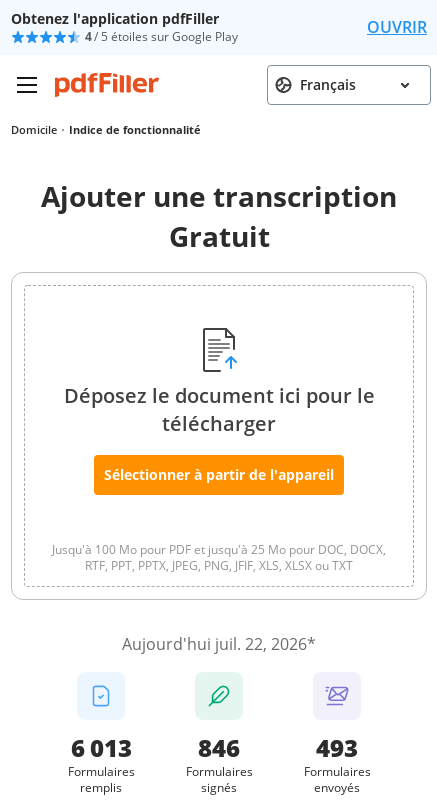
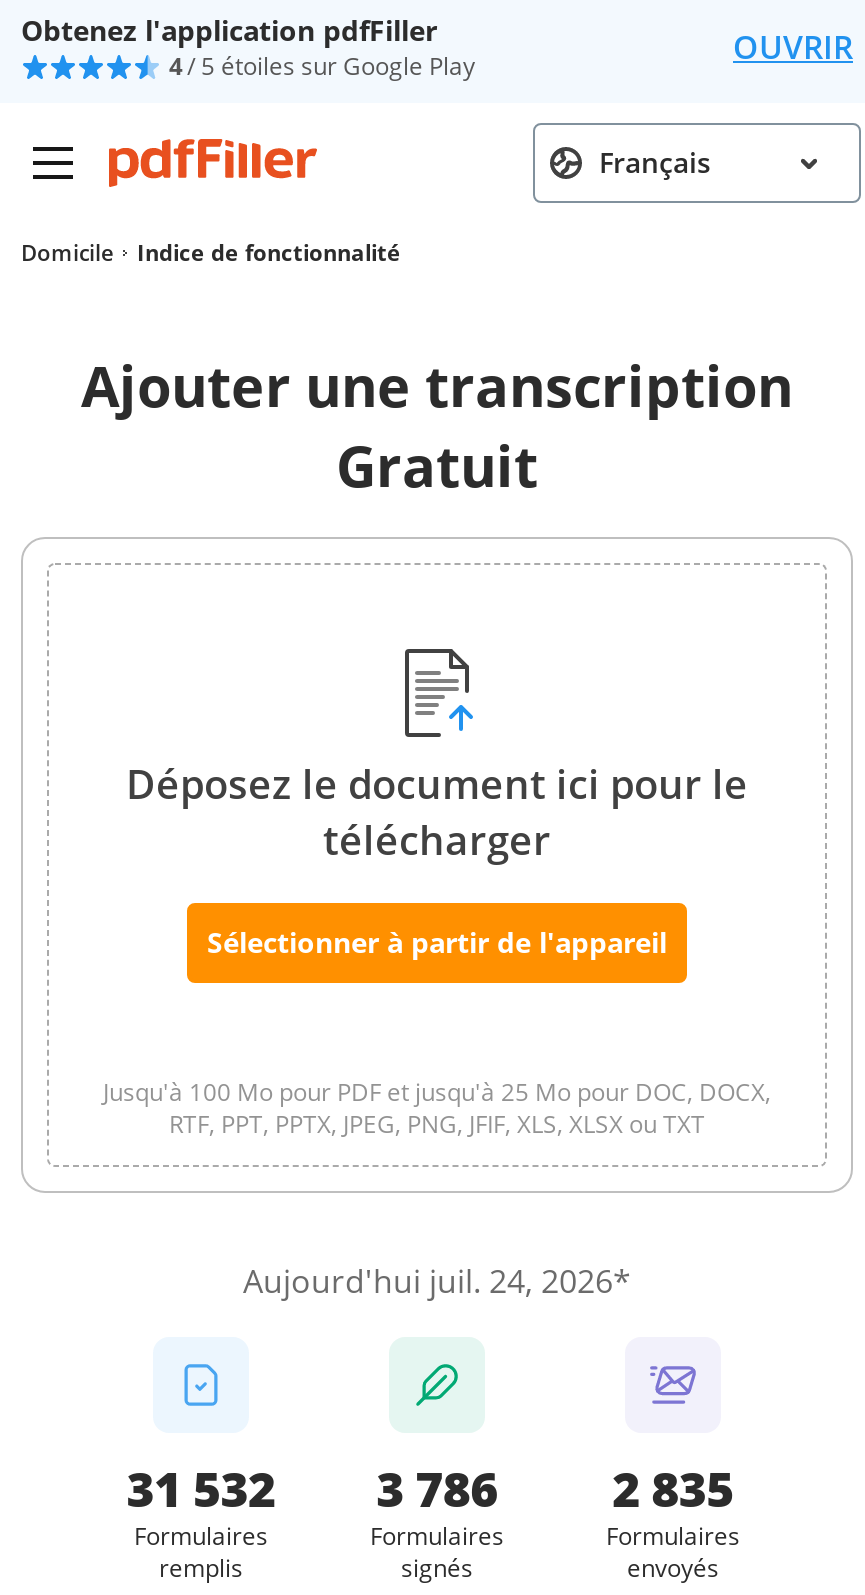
- Aujourd'hui juil. 22, 2026*
+ Aujourd'hui juil. 24, 2026*

- 6 013
+ 31 532

- 846
+ 3 786

- 493
+ 2 835
